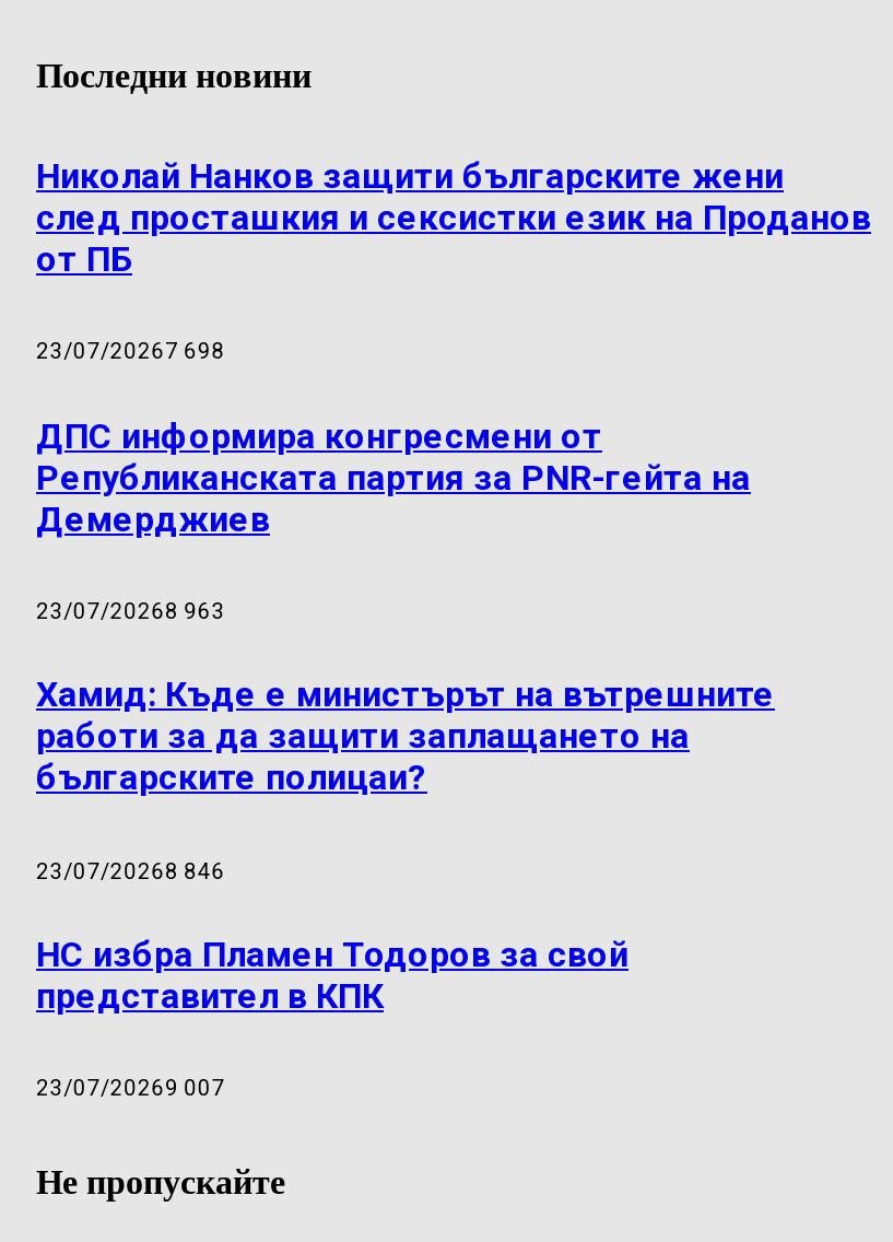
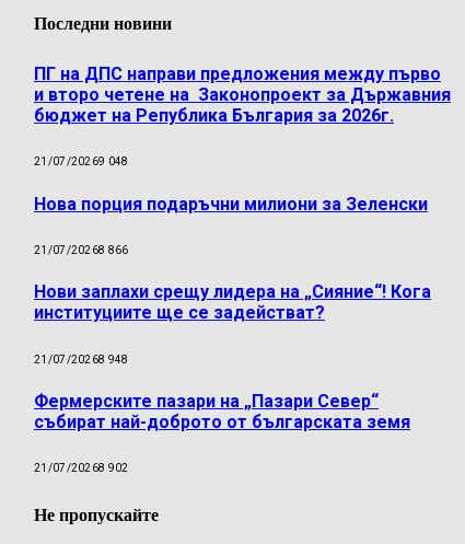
- Николай Нанков защити българските жени
- след просташкия и сексистки език на Проданов
- от ПБ
+ ПГ на ДПС направи предложения между първо
+ и второ четене на Законопроект за Държавния
+ бюджет на Република България за 2026г.

- 23/07/20267 698
+ 21/07/20269 048

- ДПС информира конгресмени от
- Републиканската партия за PNR-гейта на
- Демерджиев
+ Нова порция подаръчни милиони за Зеленски

- 23/07/20268 963
+ 21/07/20268 866

- Хамид: Къде е министърът на вътрешните
- работи за да защити заплащането на
- българските полицаи?
+ Нови заплахи срещу лидера на „Сияние“! Кога
+ институциите ще се задействат?

- 23/07/20268 846
+ 21/07/20268 948

- НС избра Пламен Тодоров за свой
- представител в КПК
+ Фермерските пазари на „Пазари Север“
+ събират най-доброто от българската земя

- 23/07/20269 007
+ 21/07/20268 902
